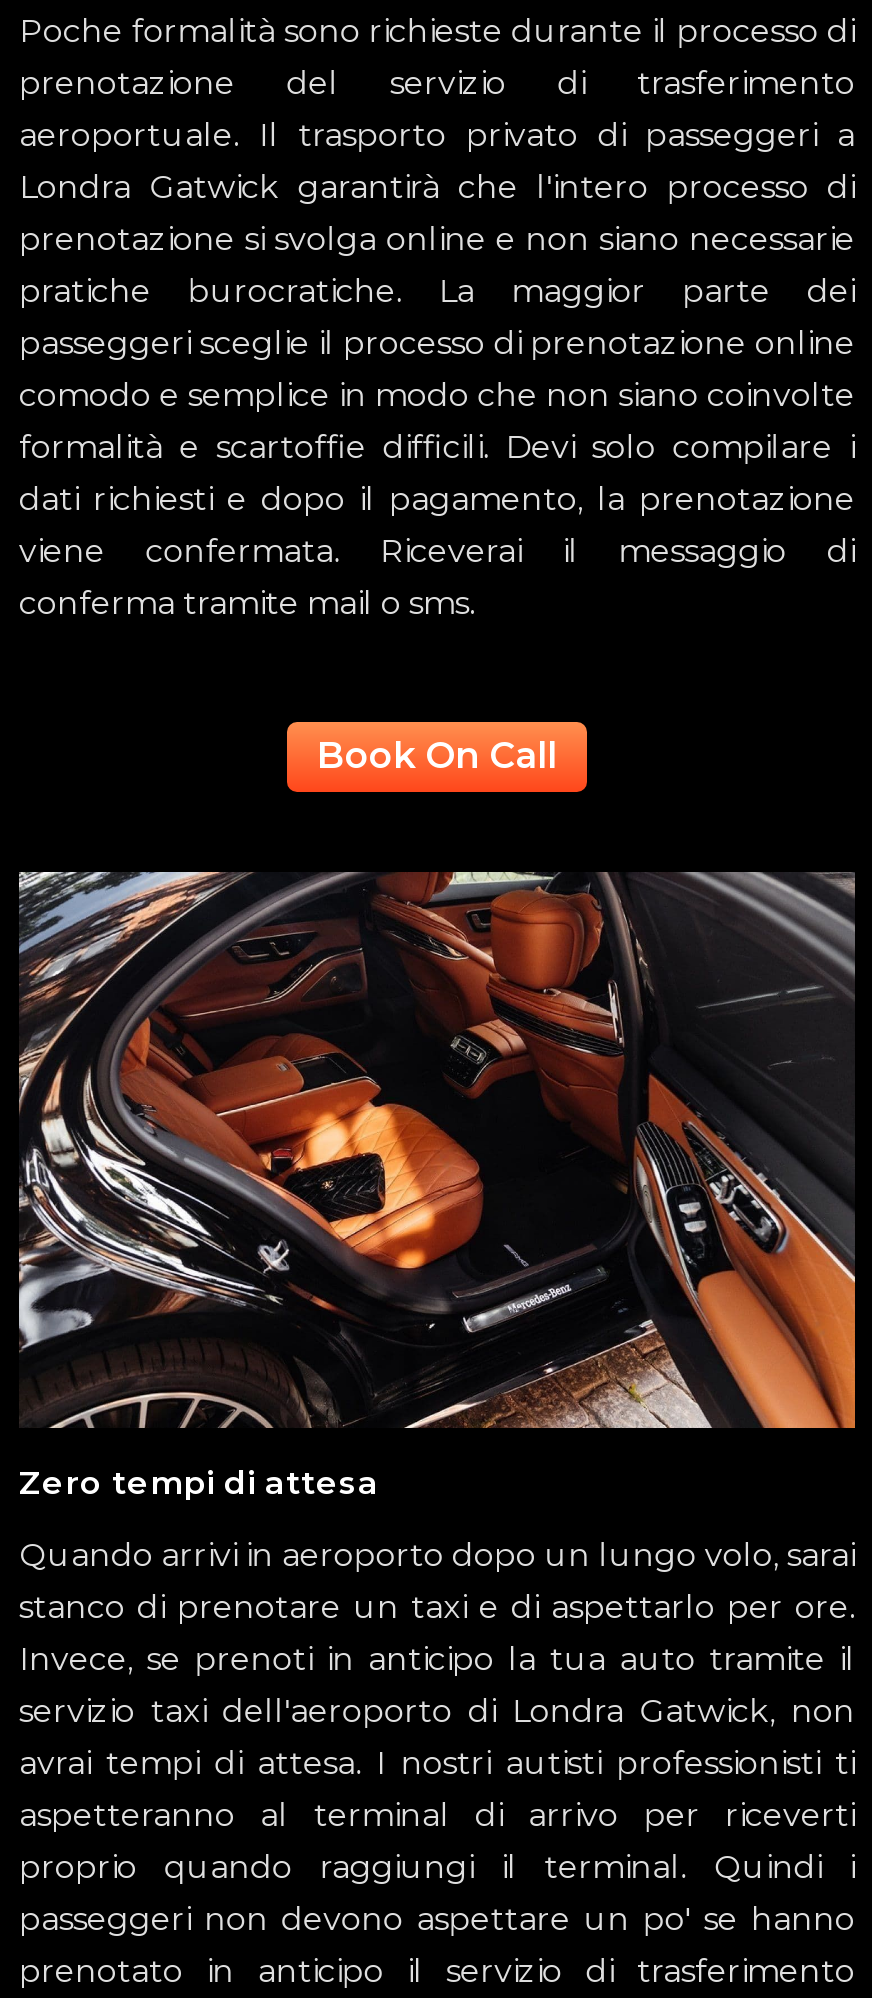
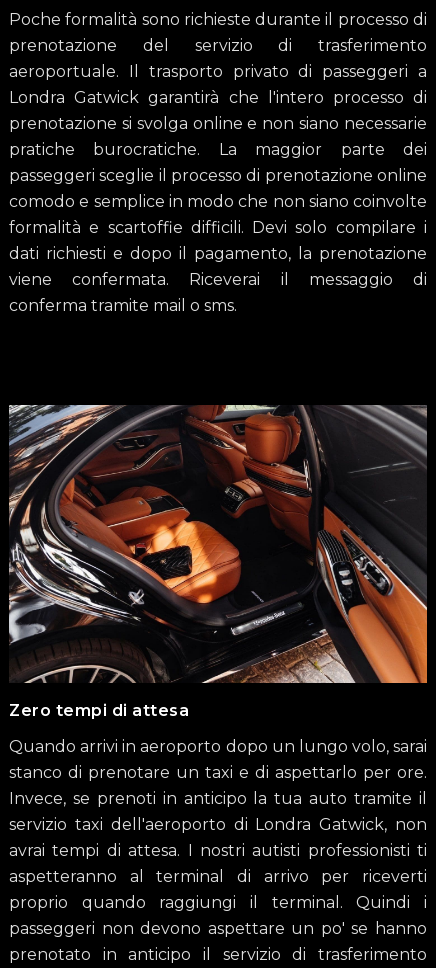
- Book On Call
